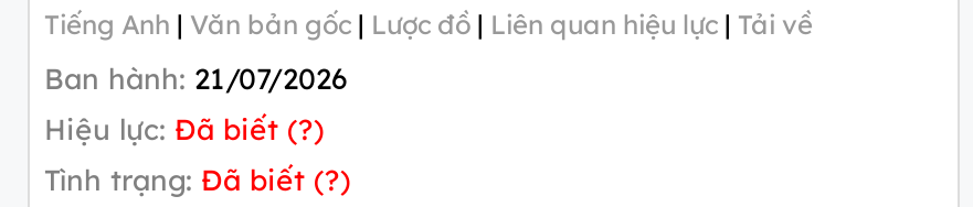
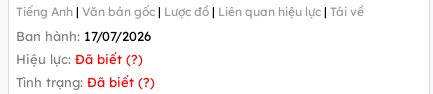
- Ban hành: 21/07/2026
+ Ban hành: 17/07/2026
